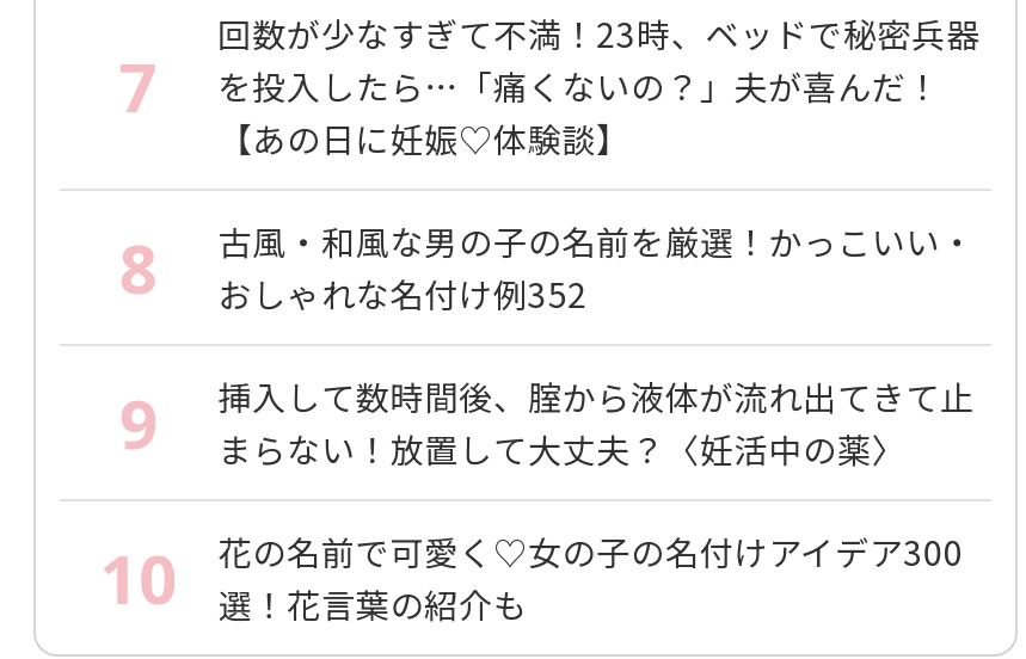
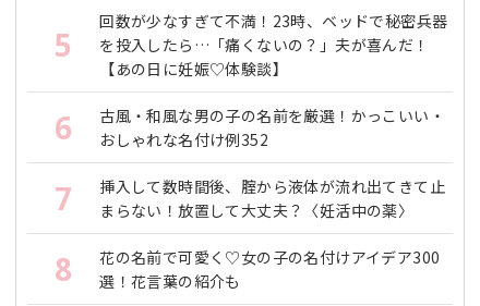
- 7 を投入したら…「痛くないの？」夫が喜んだ！
+ 5 を投入したら…「痛くないの？」夫が喜んだ！

- 8 古風・和風な男の子の名前を厳選！かっこいい・ おしゃれな名付け例352
+ 6 古風・和風な男の子の名前を厳選！かっこいい・ おしゃれな名付け例352

- 9 挿入して数時間後、腟から液体が流れ出てきて止 まらない！放置して大丈夫？〈妊活中の薬〉
+ 7 挿入して数時間後、腟から液体が流れ出てきて止 まらない！放置して大丈夫？〈妊活中の薬〉

- 10
+ 8
